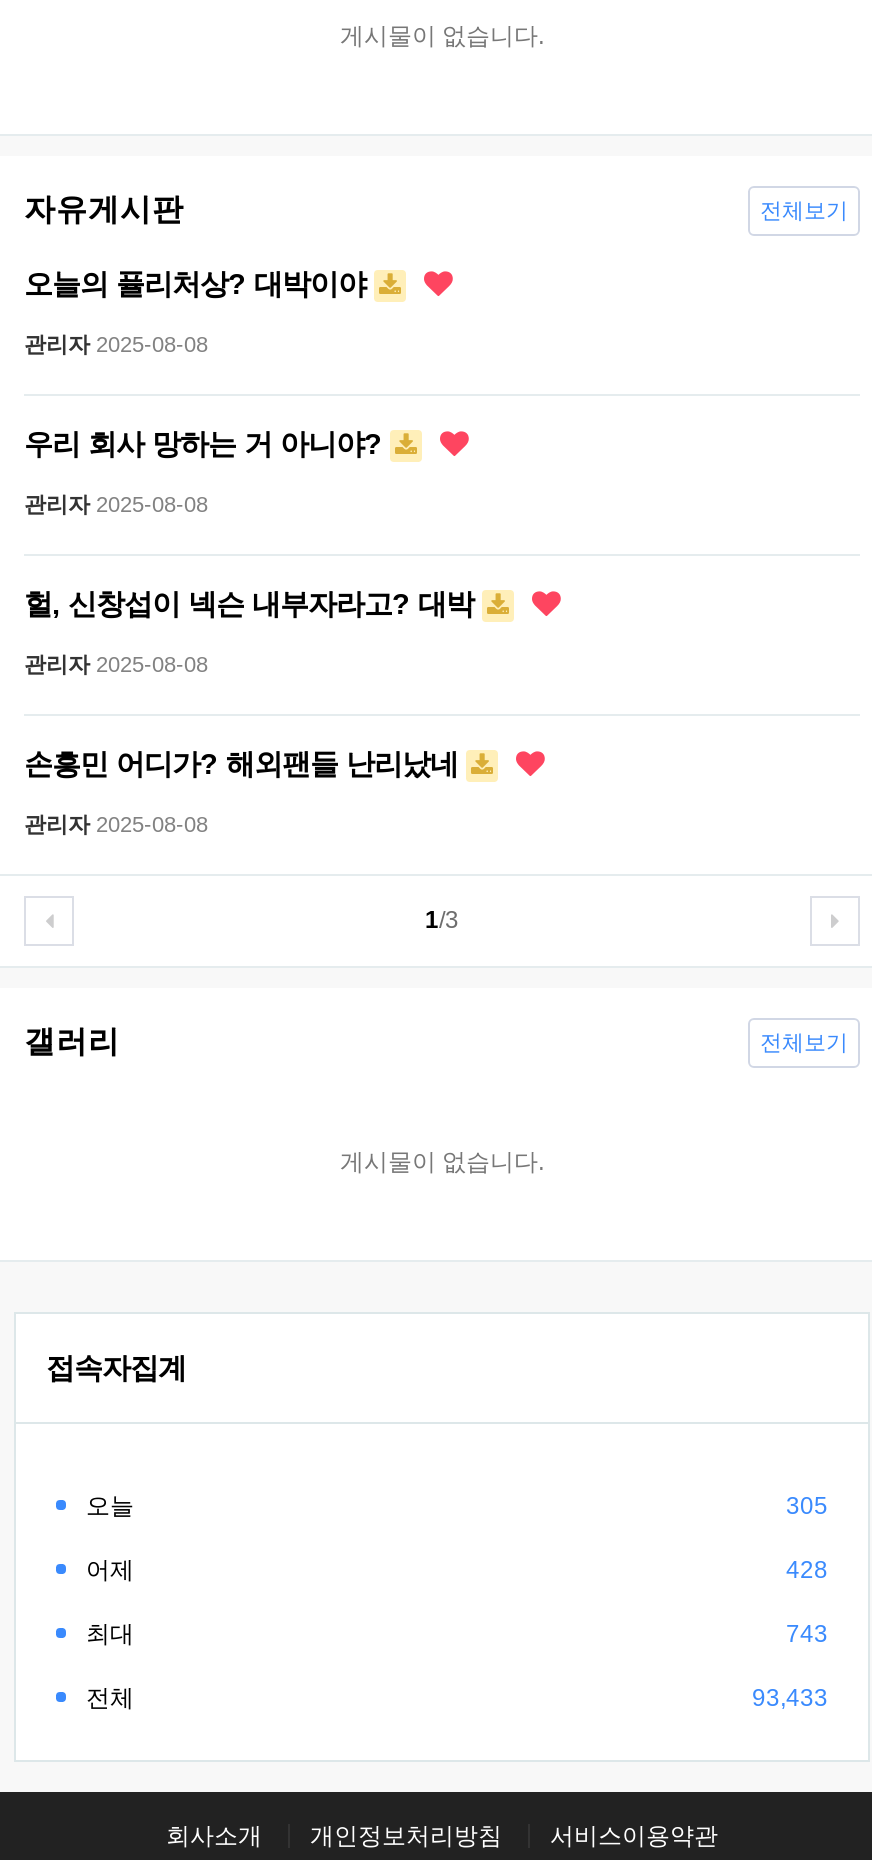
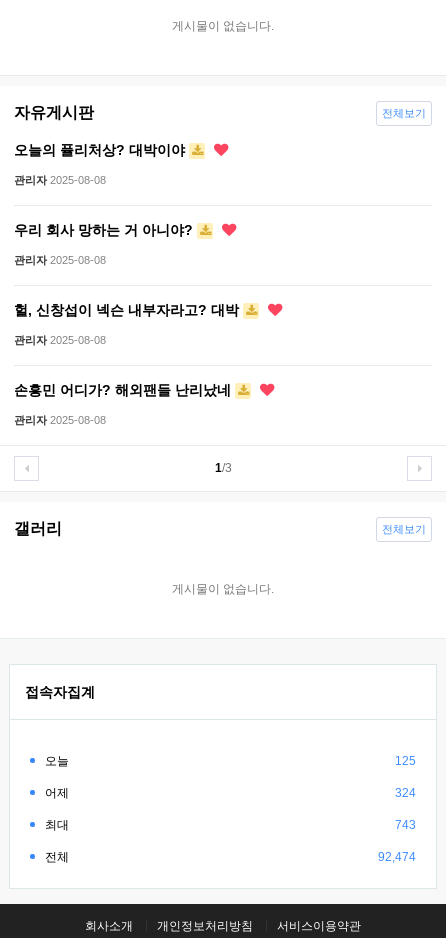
- 305
+ 125

- 428
+ 324

- 93,433
+ 92,474
